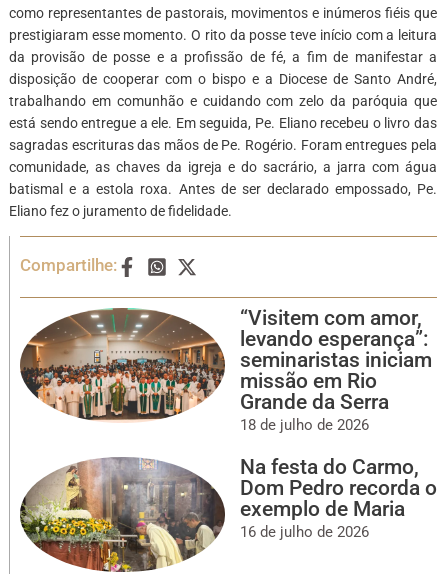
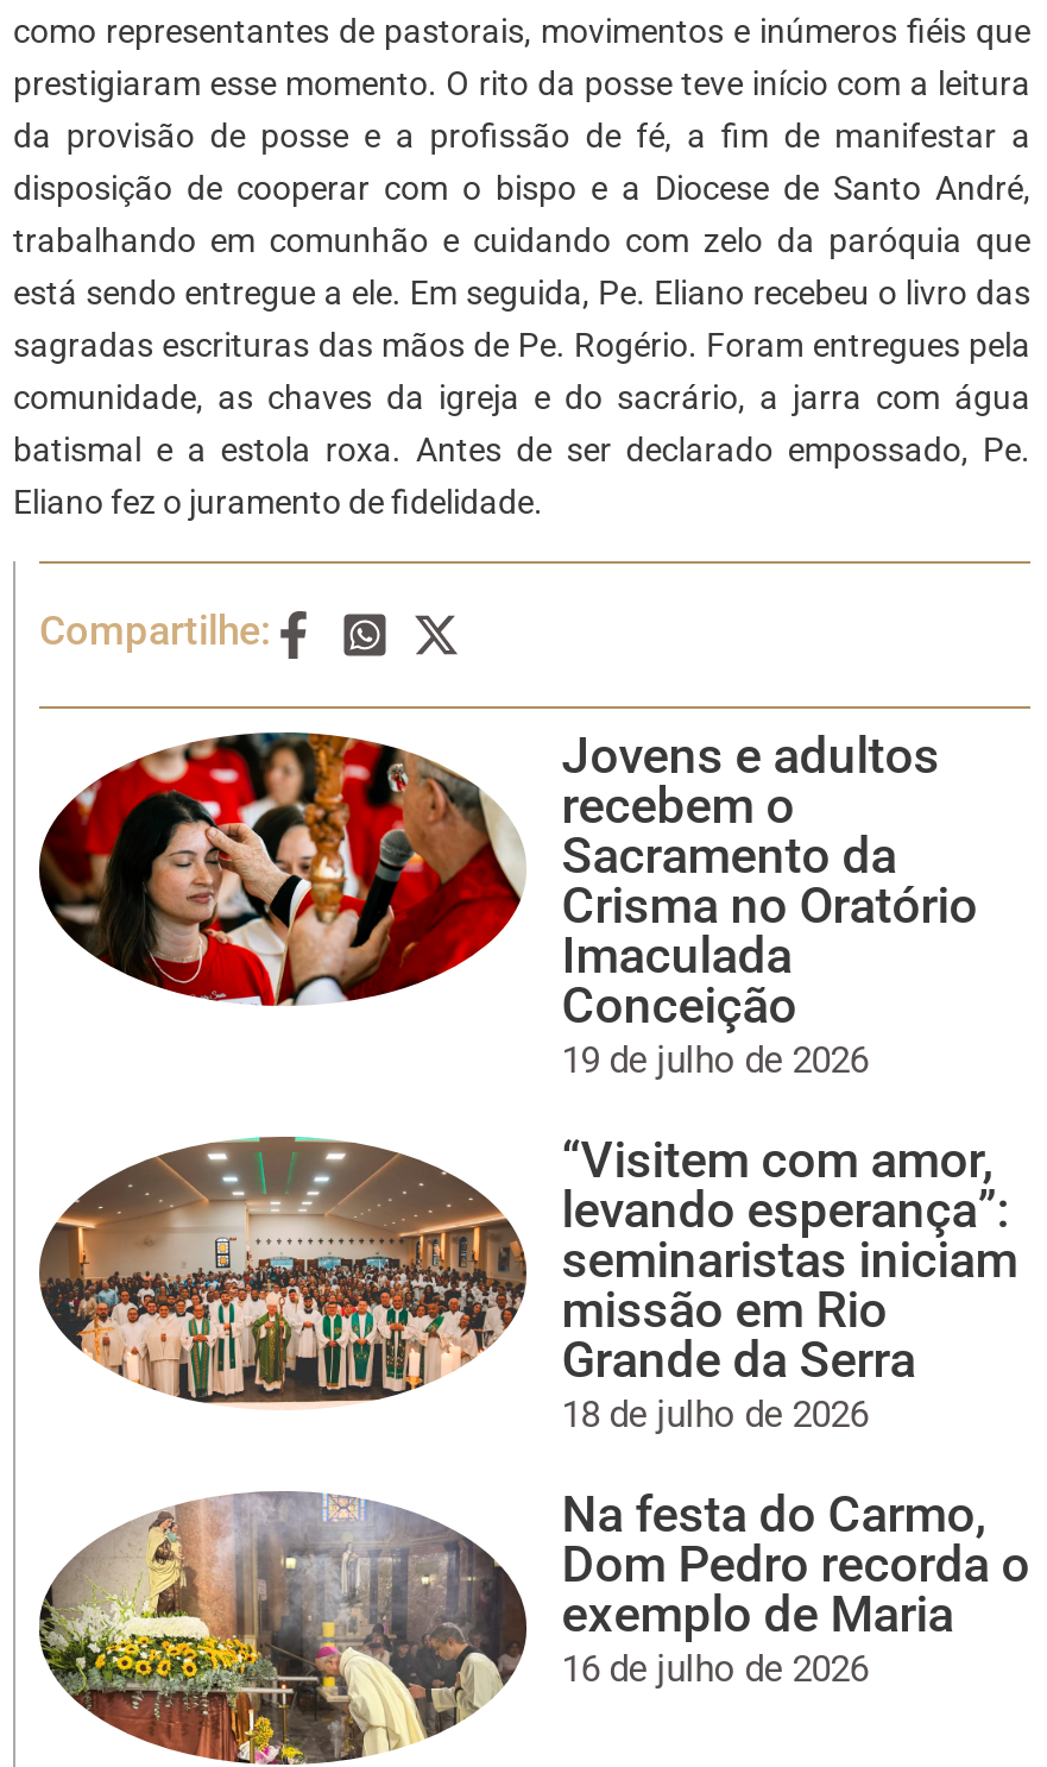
+ [image]
+ Jovens e adultos
+ recebem o
+ Sacramento da
+ Crisma no Oratório
+ Imaculada
+ Conceição
+ 19 de julho de 2026
